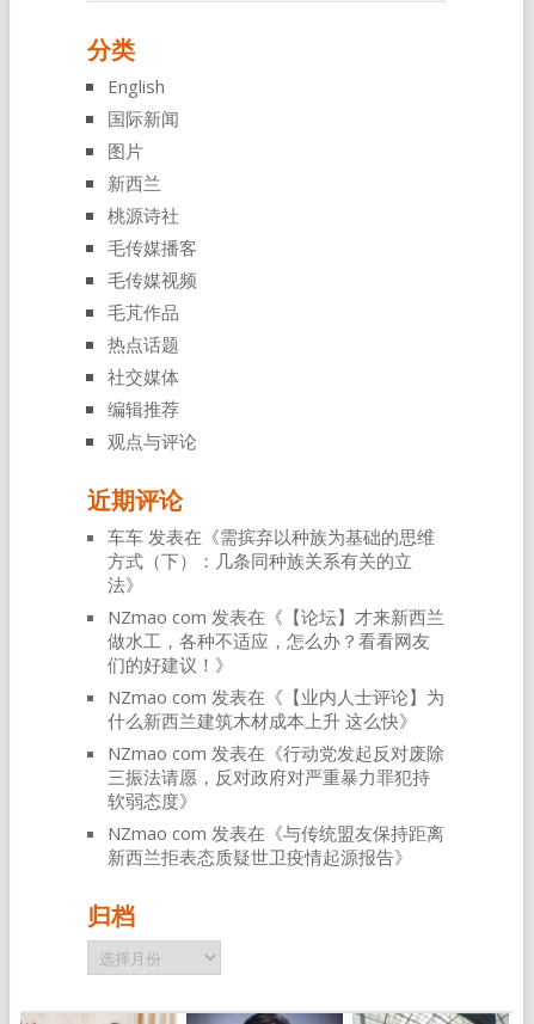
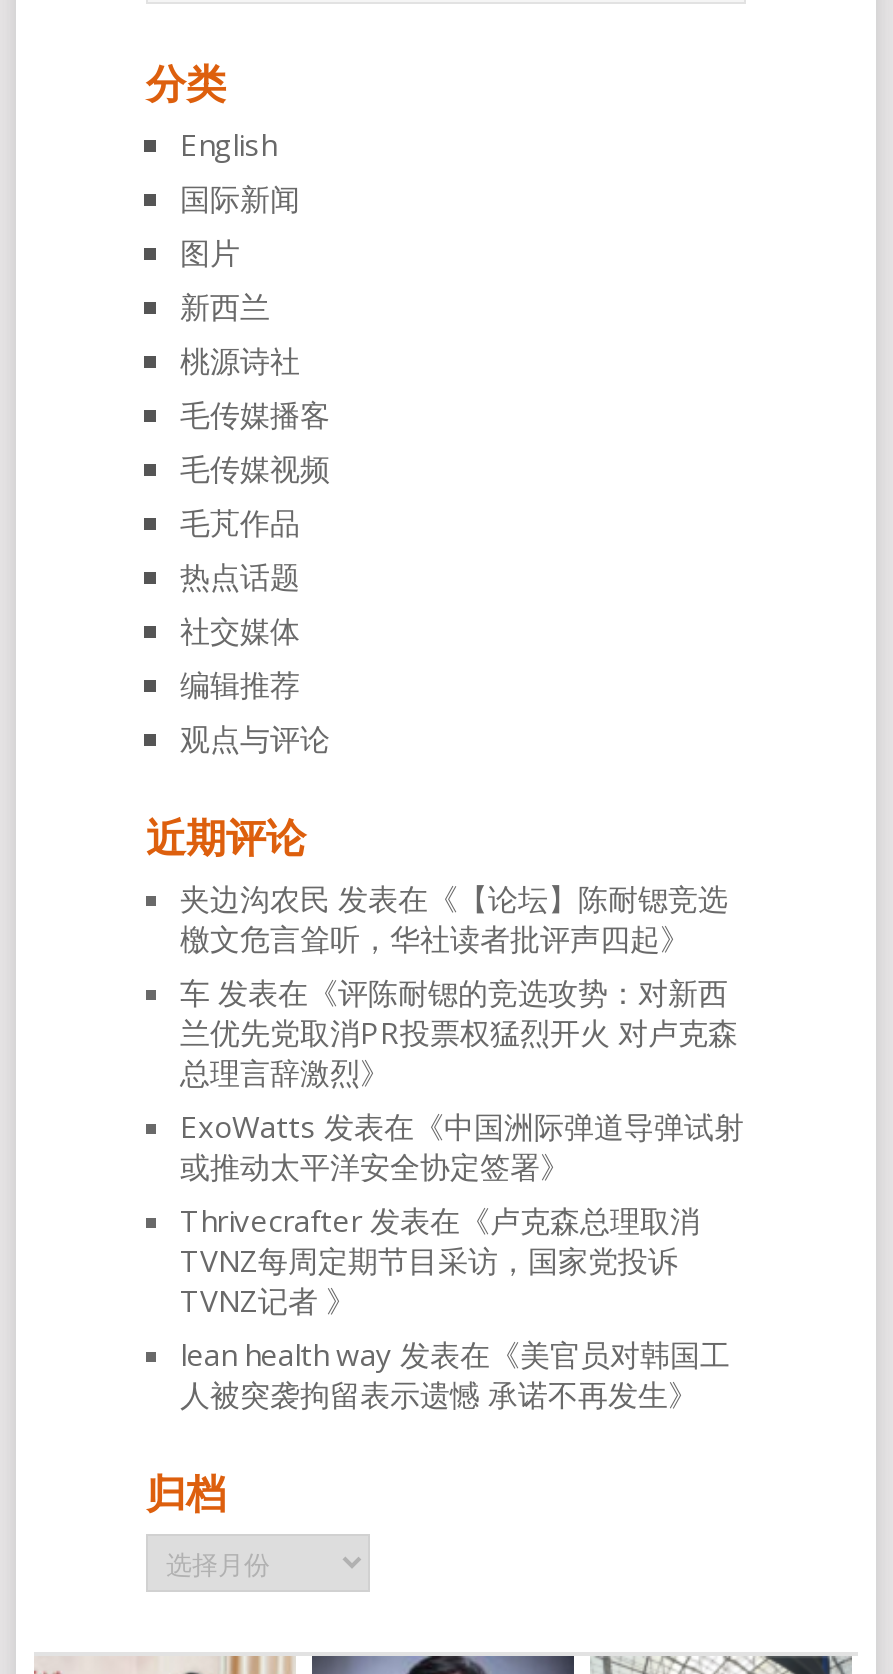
- 车车发表在《需摈弃以种族为基础的思维
- 方式（下）：几条同种族关系有关的立
- 法》
- NZmao com发表在《【论坛】才来新西兰
- 做水工，各种不适应，怎么办？看看网友
- 们的好建议！》
- NZmao com发表在《【业内人士评论】为
- 什么新西兰建筑木材成本上升 这么快》
- NZmao com发表在《行动党发起反对废除
- 三振法请愿，反对政府对严重暴力罪犯持
- 软弱态度》
- NZmao com发表在《与传统盟友保持距离
- 新西兰拒表态质疑世卫疫情起源报告》
+ 夹边沟农民发表在《【论坛】陈耐锶竞选
+ 檄文危言耸听，华社读者批评声四起》
+ 车发表在《评陈耐锶的竞选攻势：对新西
+ 兰优先党取消PR投票权猛烈开火 对卢克森
+ 总理言辞激烈》
+ ExoWatts发表在《中国洲际弹道导弹试射
+ 或推动太平洋安全协定签署》
+ Thrivecrafter发表在《卢克森总理取消
+ TVNZ每周定期节目采访，国家党投诉
+ TVNZ记者》
+ lean health way发表在《美官员对韩国工
+ 人被突袭拘留表示遗憾 承诺不再发生》
